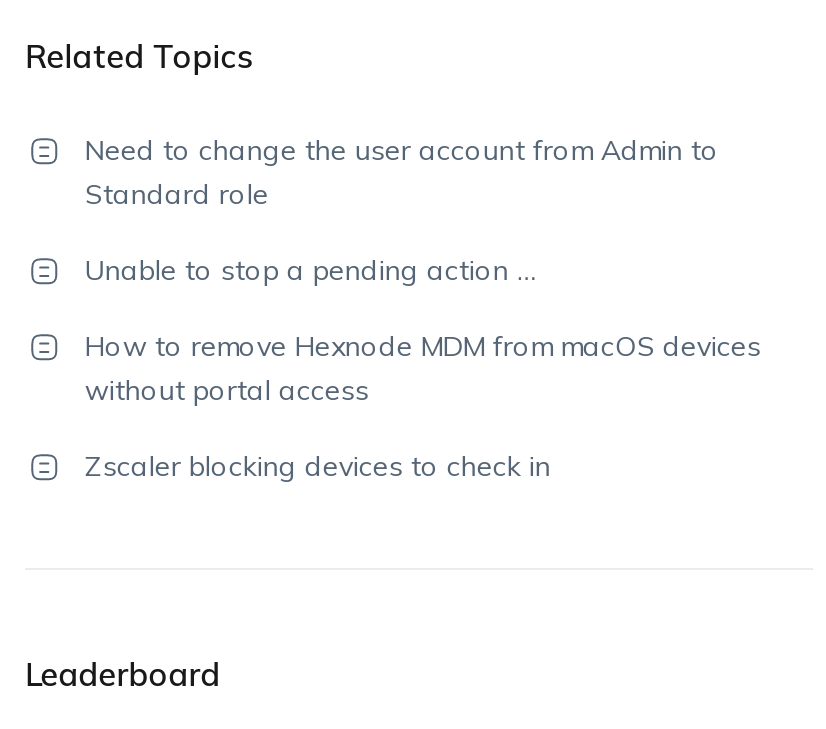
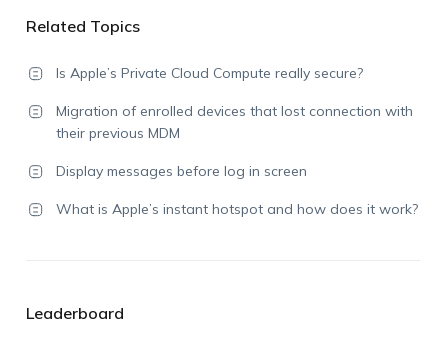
- Need to change the user account from Admin to
- Standard role
+ Is Apple’s Private Cloud Compute really secure?

- Unable to stop a pending action …
+ Migration of enrolled devices that lost connection with
+ their previous MDM

- How to remove Hexnode MDM from macOS devices
- without portal access
+ Display messages before log in screen

- Zscaler blocking devices to check in
+ What is Apple’s instant hotspot and how does it work?
